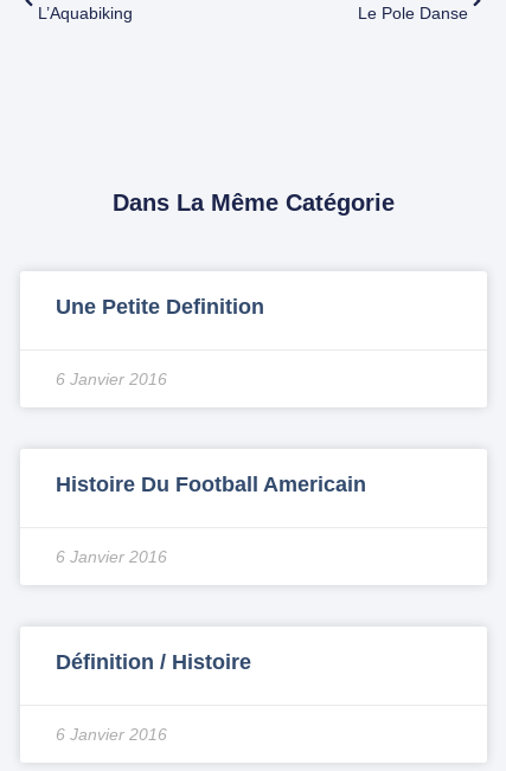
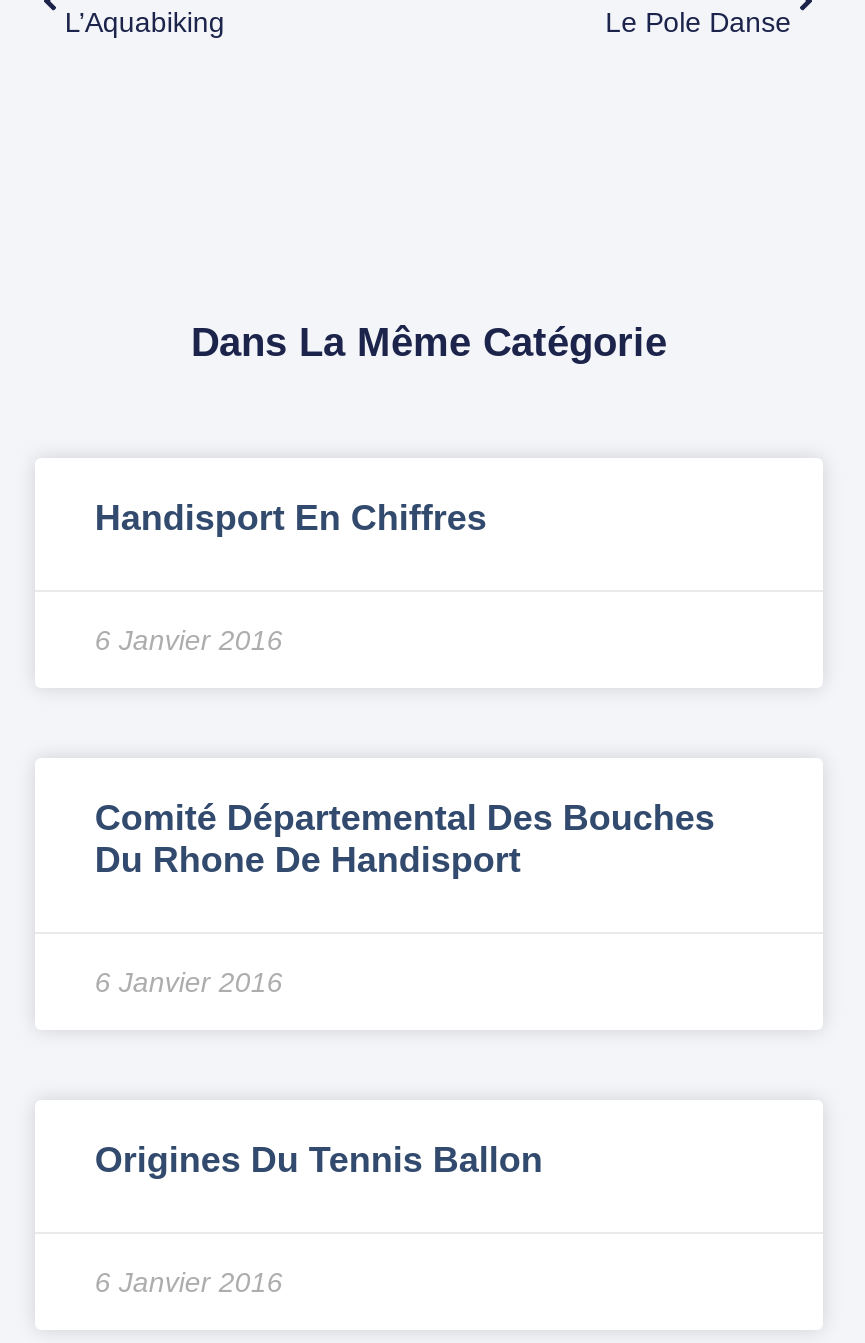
- Une Petite Definition
+ Handisport En Chiffres

- Histoire Du Football Americain
+ Comité Départemental Des Bouches
+ Du Rhone De Handisport

- Définition / Histoire
+ Origines Du Tennis Ballon
